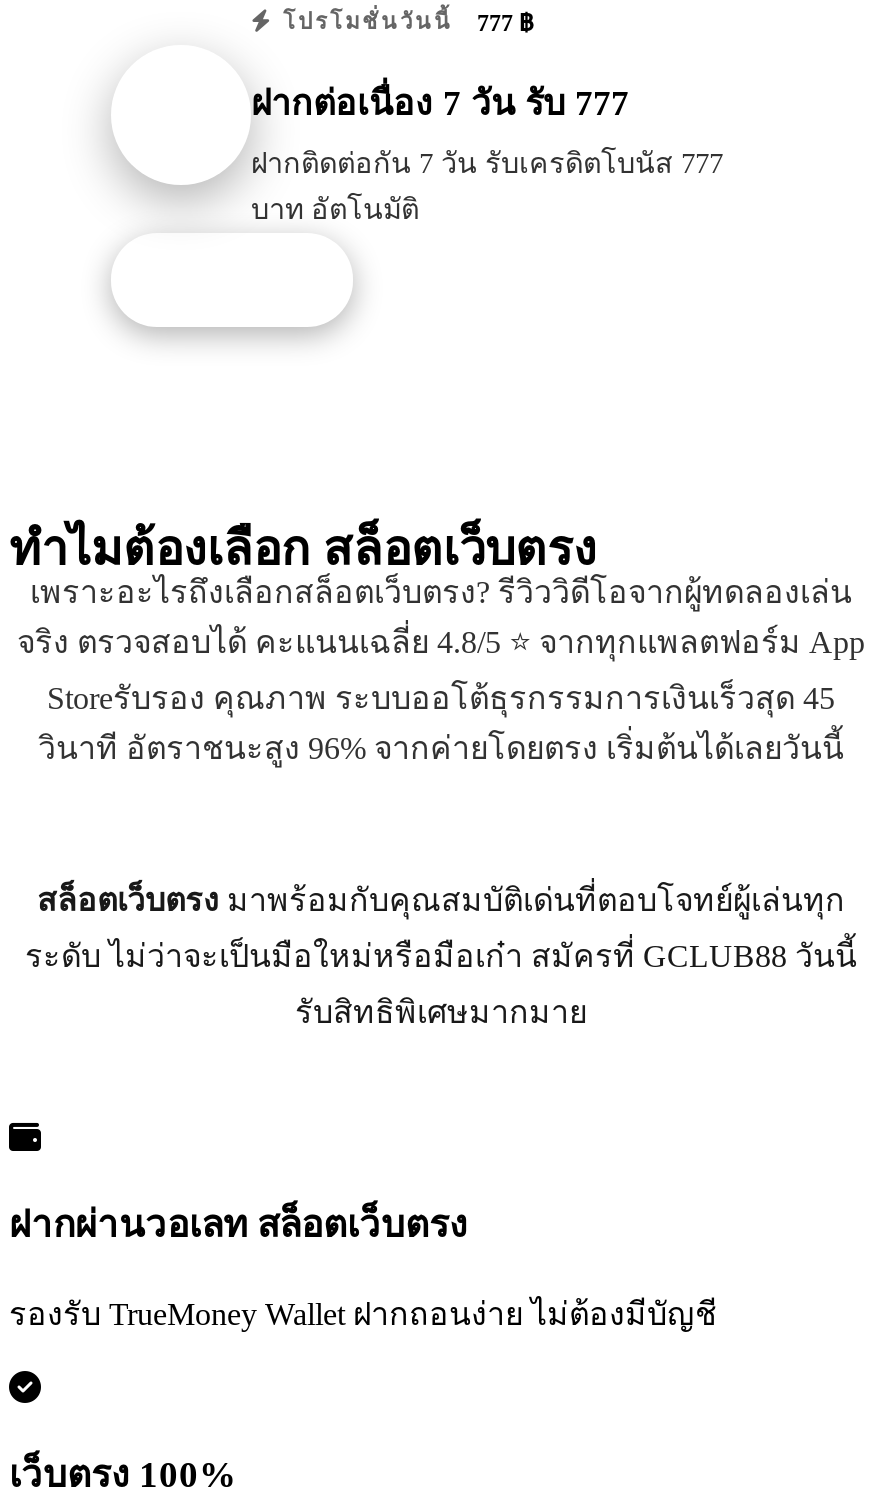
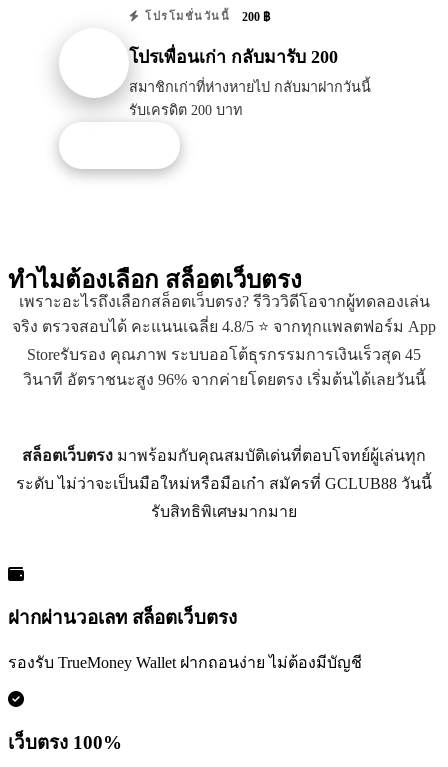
- โปรโมชั่นวันนี้ 777 ฿
+ โปรโมชั่นวันนี้ 200 ฿

- ฝากต่อเนื่อง 7 วัน รับ 777
+ โปรเพื่อนเก่า กลับมารับ 200

- ฝากติดต่อกัน 7 วัน รับเครดิตโบนัส 777
- บาท อัตโนมัติ
+ สมาชิกเก่าที่ห่างหายไป กลับมาฝากวันนี้
+ รับเครดิต 200 บาท
